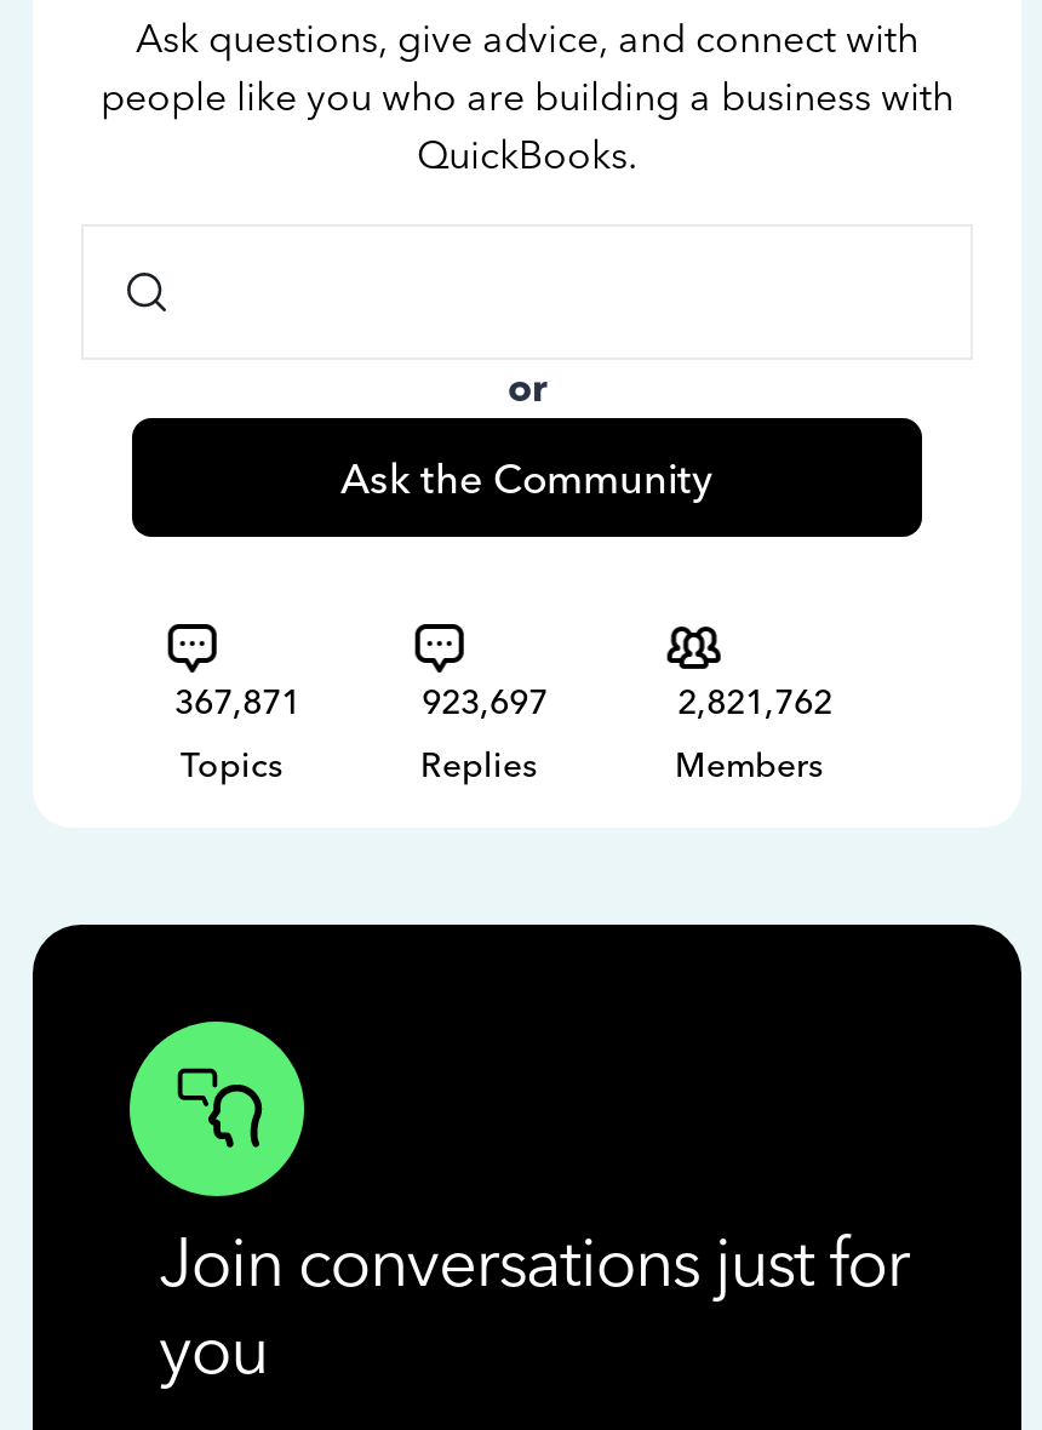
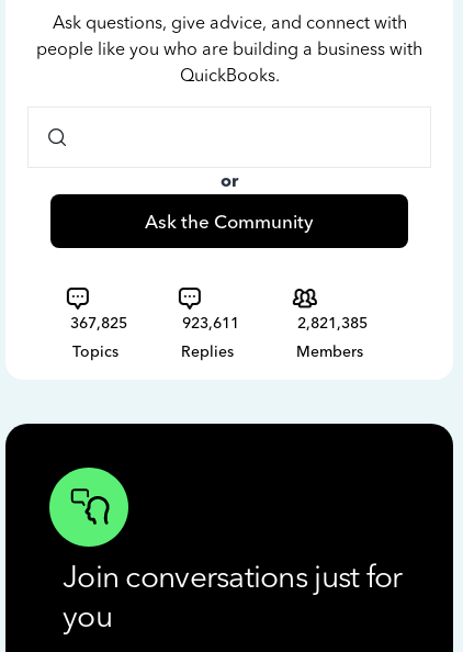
- 367,871
+ 367,825

- 923,697
+ 923,611

- 2,821,762
+ 2,821,385
